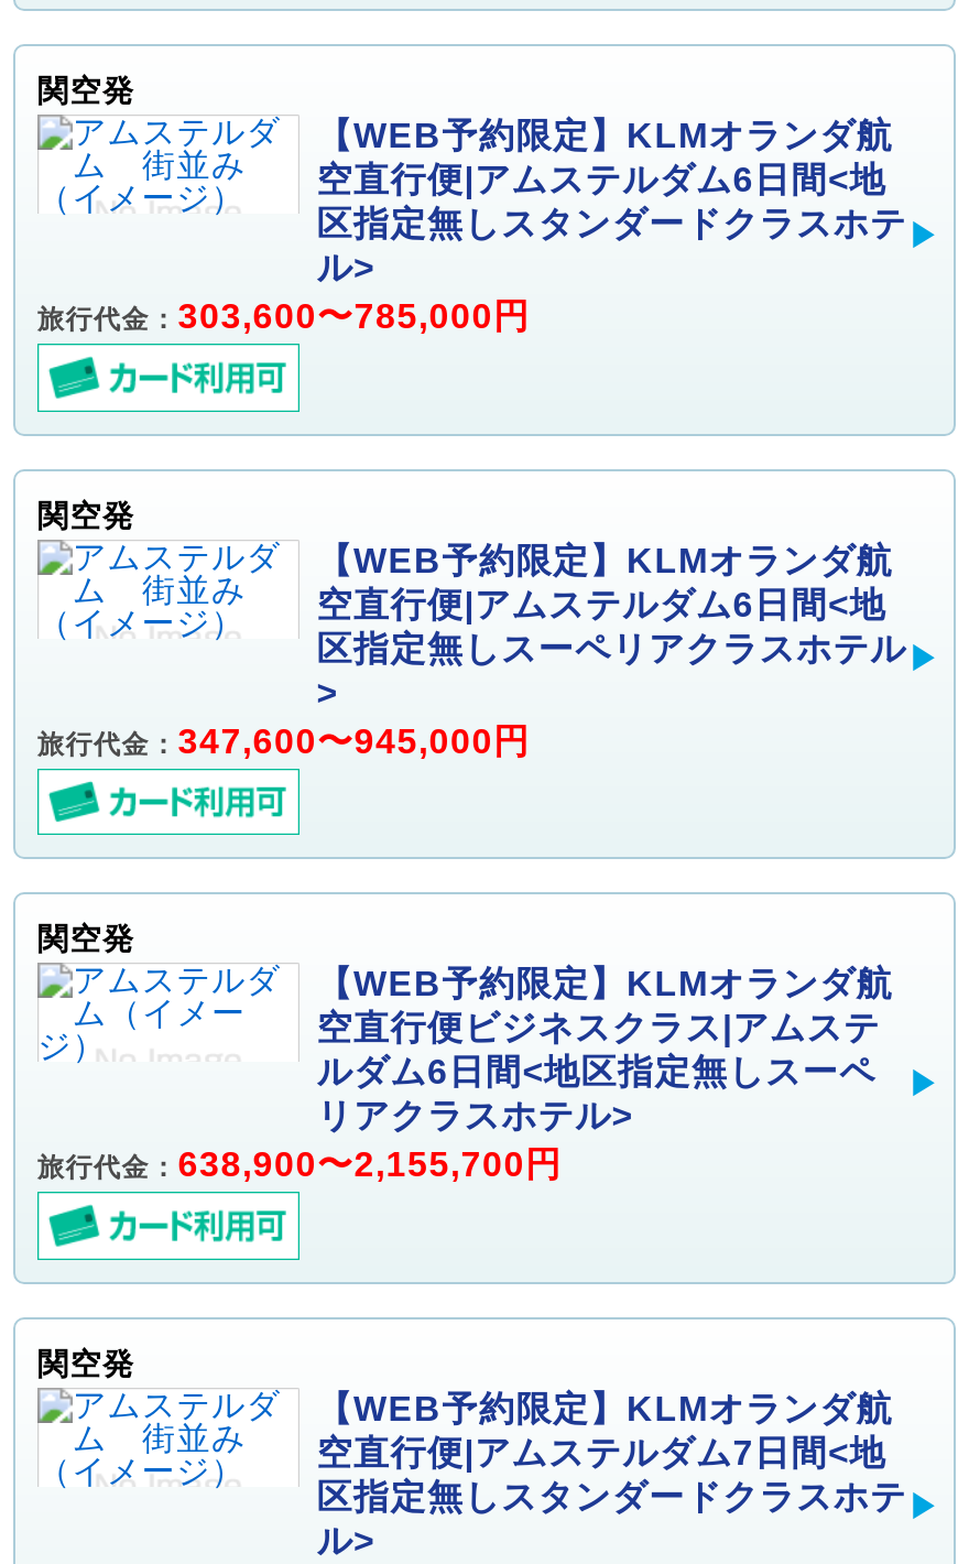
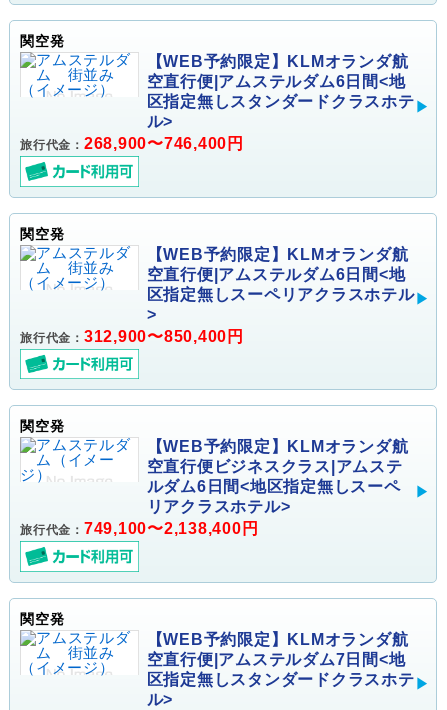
- 旅行代金：303,600〜785,000円
+ 旅行代金：268,900〜746,400円

- 旅行代金：347,600〜945,000円
+ 旅行代金：312,900〜850,400円

- 旅行代金：638,900〜2,155,700円
+ 旅行代金：749,100〜2,138,400円
